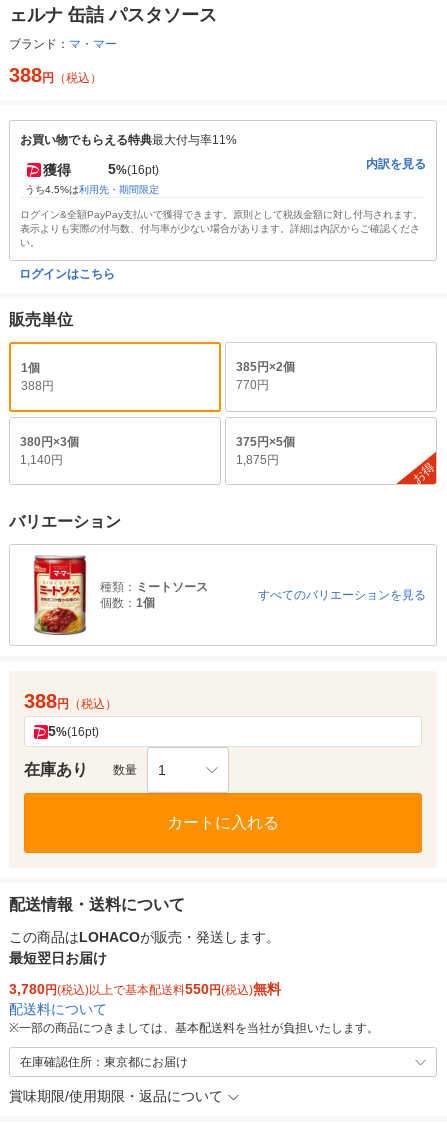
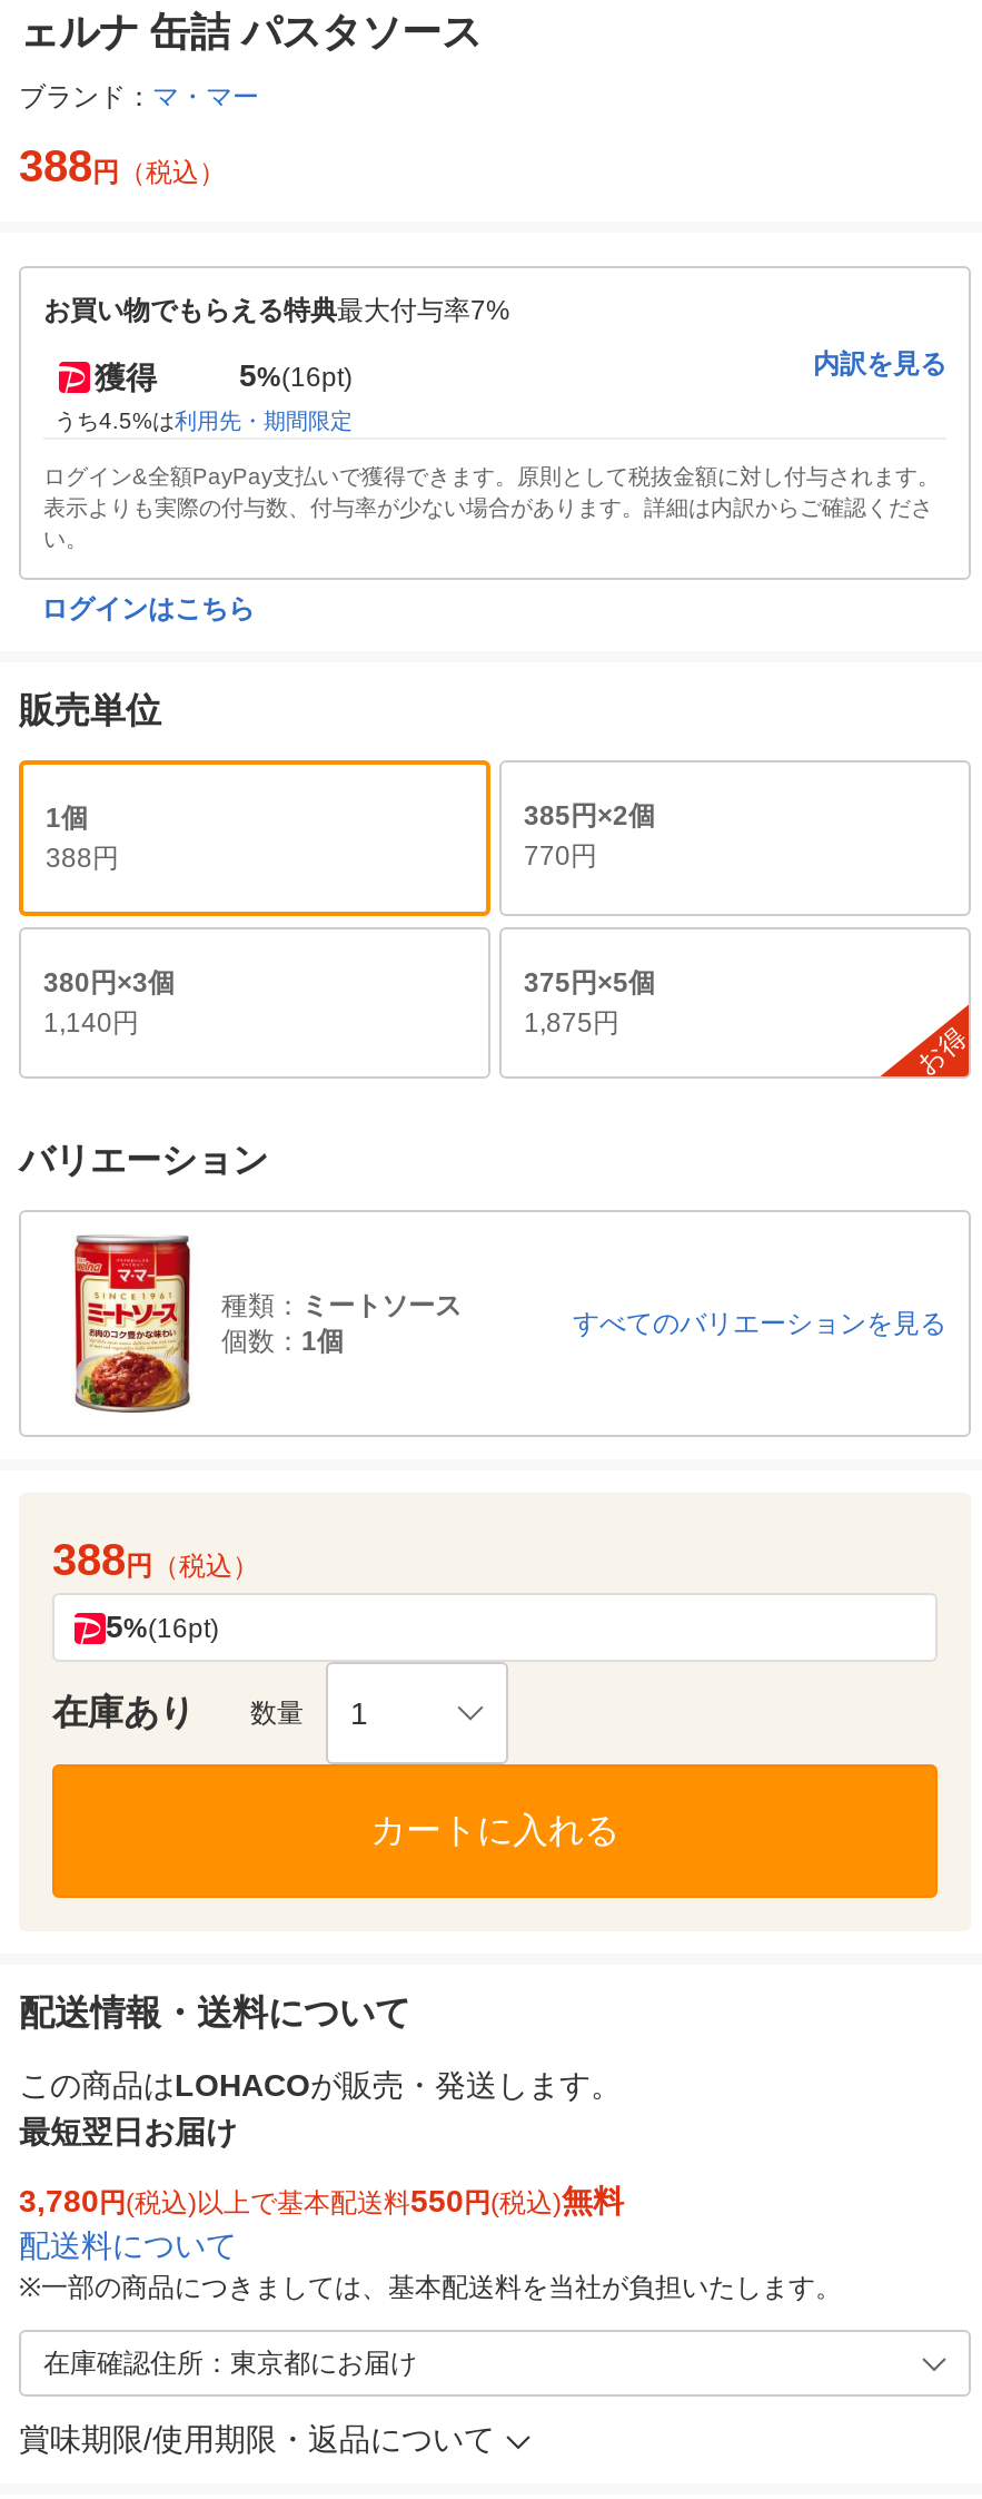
- お買い物でもらえる特典最大付与率11%
+ お買い物でもらえる特典最大付与率7%
